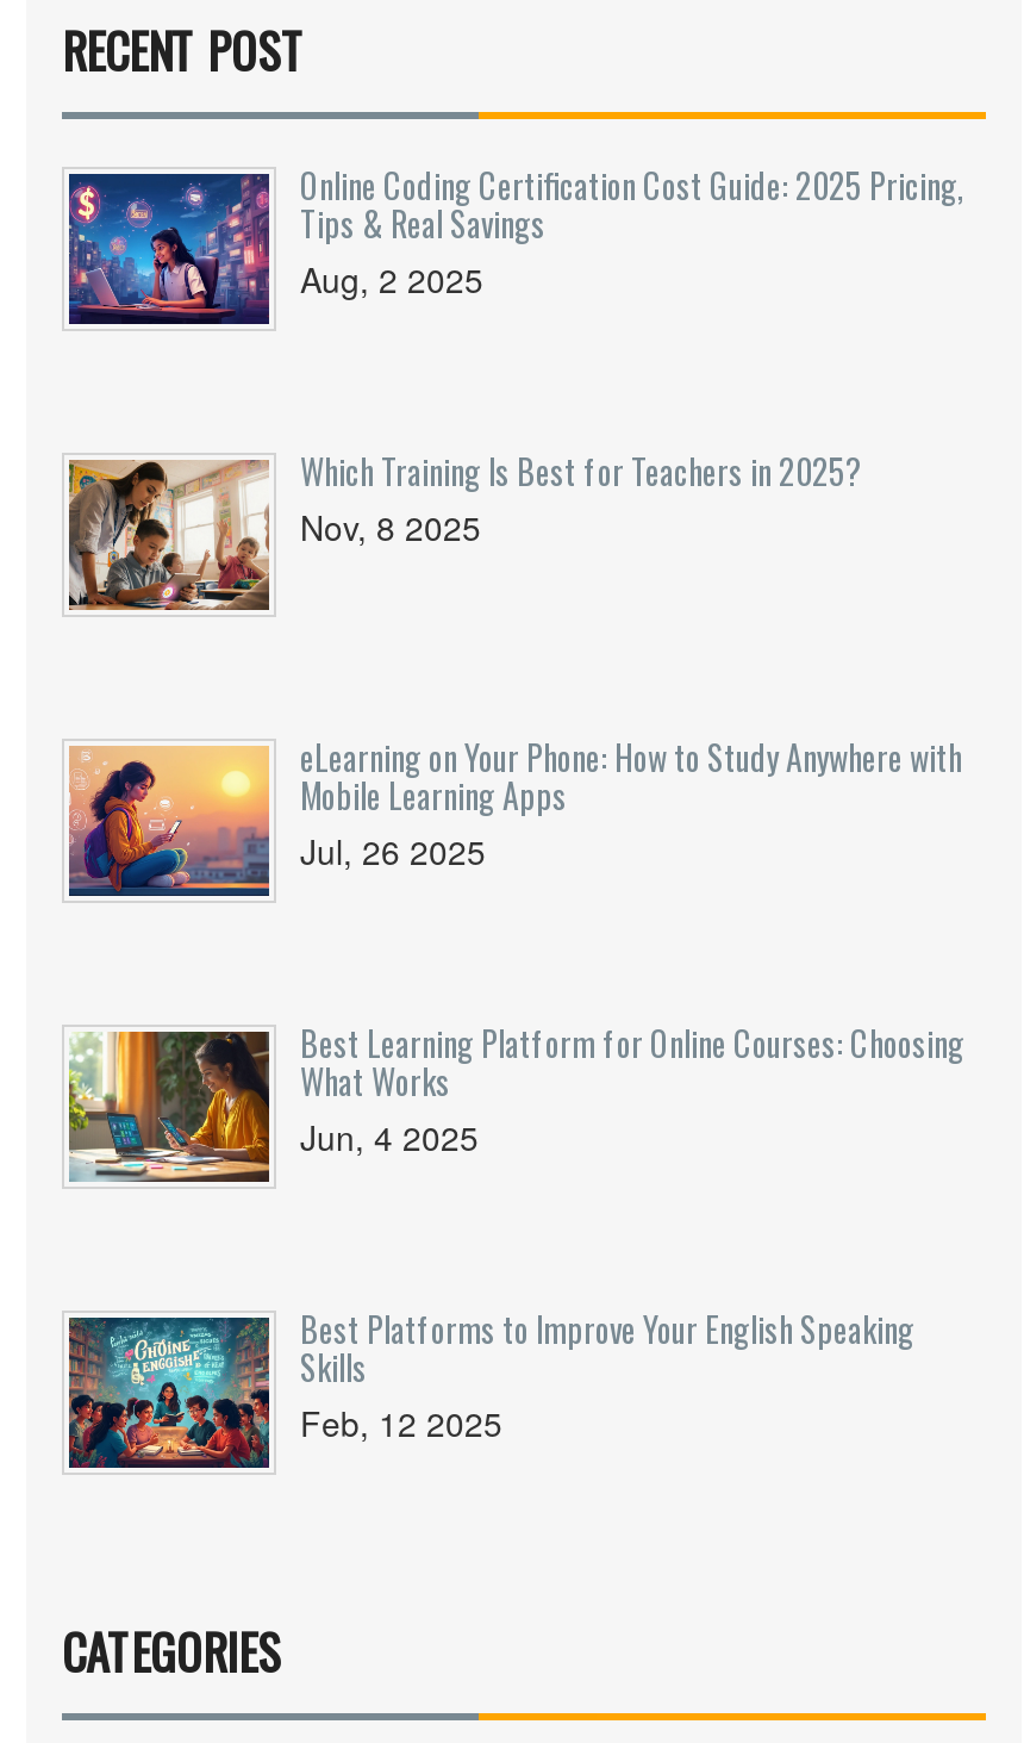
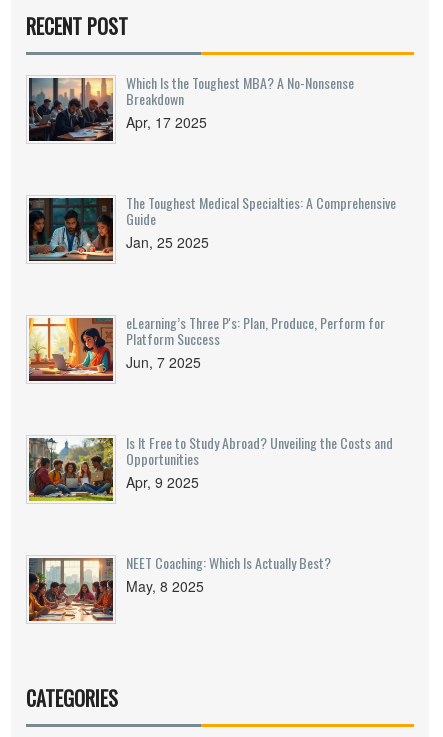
- [image]
- Online Coding Certification Cost Guide: 2025 Pricing,
- Tips & Real Savings
- Aug, 2 2025
+ [image]
+ Which Is the Toughest MBA? A No-Nonsense
+ Breakdown
+ Apr, 17 2025

- [image]
- Which Training Is Best for Teachers in 2025?
- Nov, 8 2025
+ [image]
+ The Toughest Medical Specialties: A Comprehensive
+ Guide
+ Jan, 25 2025

- [image]
- eLearning on Your Phone: How to Study Anywhere with
- Mobile Learning Apps
- Jul, 26 2025
+ [image]
+ eLearning’s Three P's: Plan, Produce, Perform for
+ Platform Success
+ Jun, 7 2025

- [image]
- Best Learning Platform for Online Courses: Choosing
- What Works
- Jun, 4 2025
+ [image]
+ Is It Free to Study Abroad? Unveiling the Costs and
+ Opportunities
+ Apr, 9 2025

- [image]
- Best Platforms to Improve Your English Speaking
- Skills
- Feb, 12 2025
+ [image]
+ NEET Coaching: Which Is Actually Best?
+ May, 8 2025
